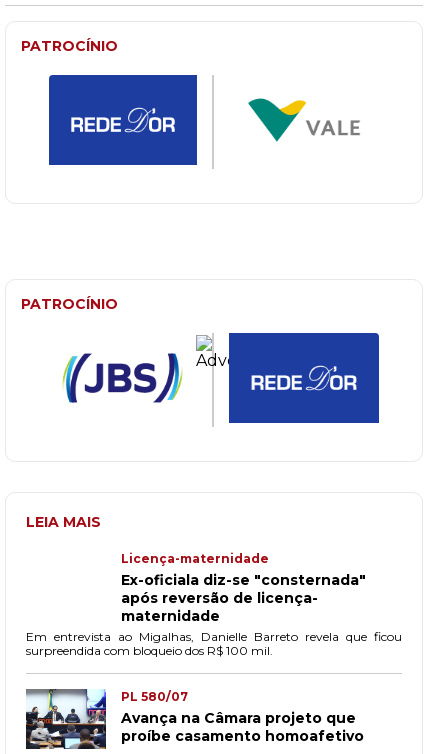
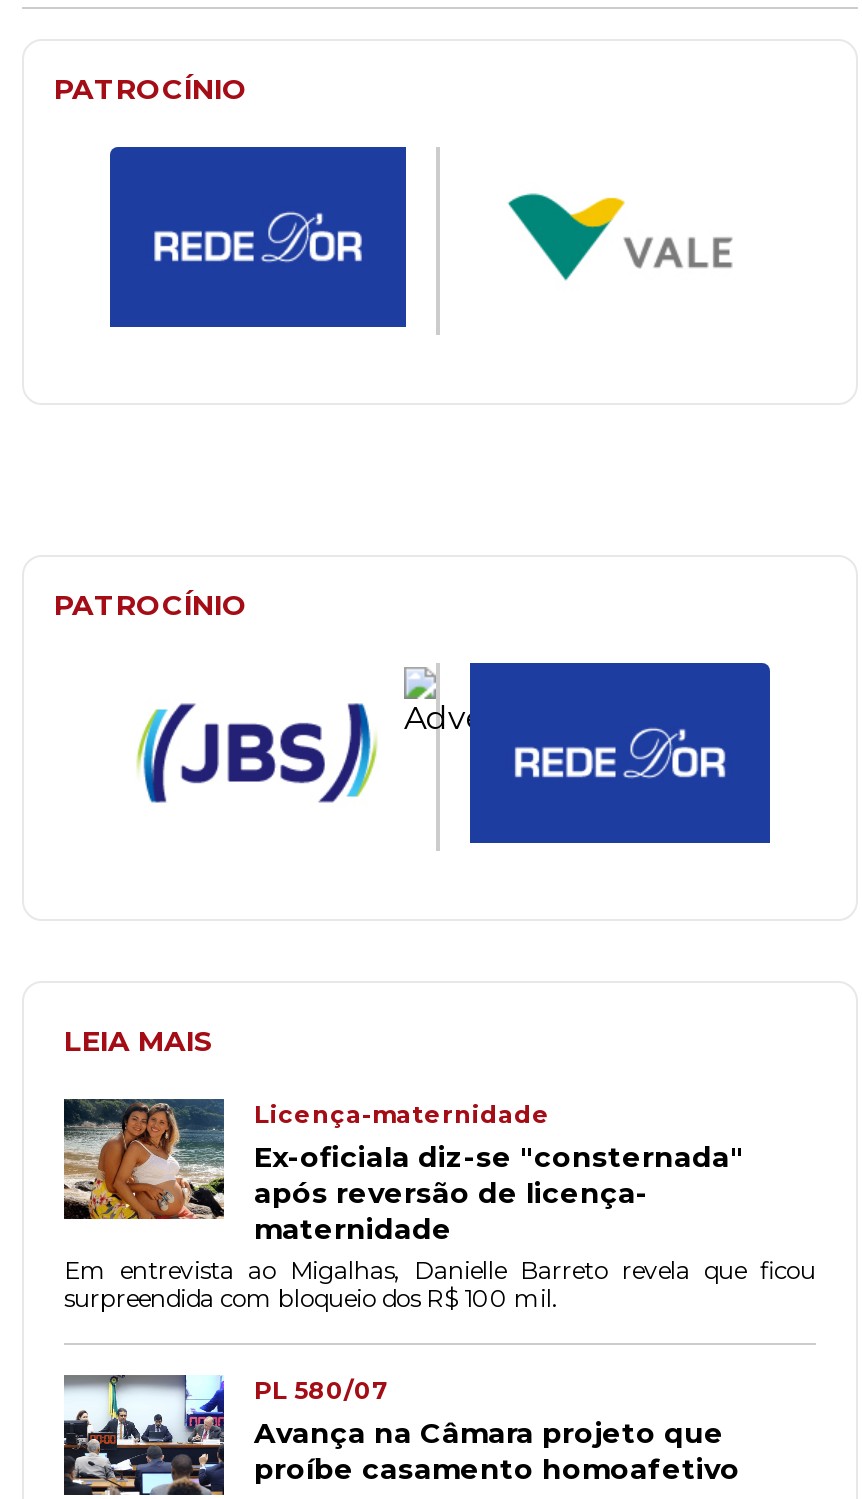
+ [image]
